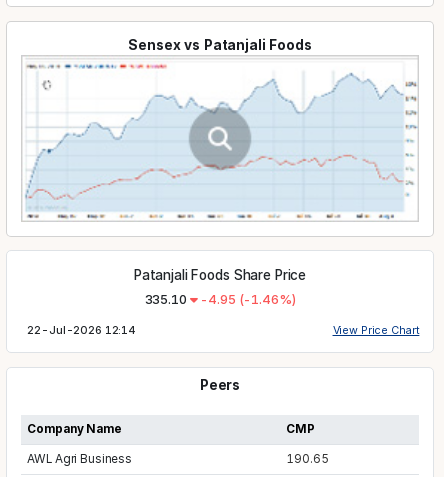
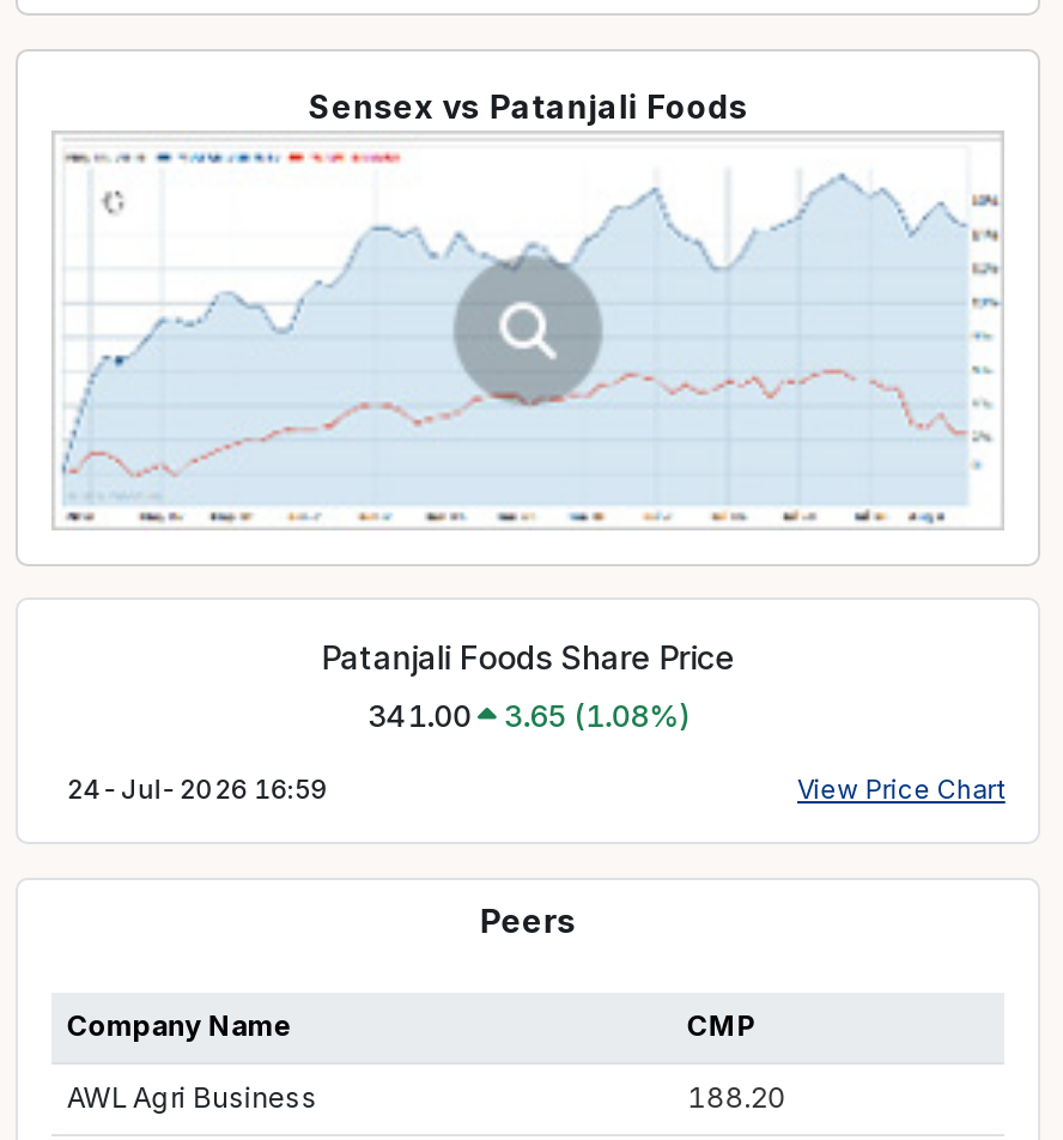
- 335.10
- -4.95 (-1.46%)
+ 341.00
+ 3.65 (1.08%)

- 22-Jul-2026 12:14
+ 24-Jul-2026 16:59

- 190.65
+ 188.20
